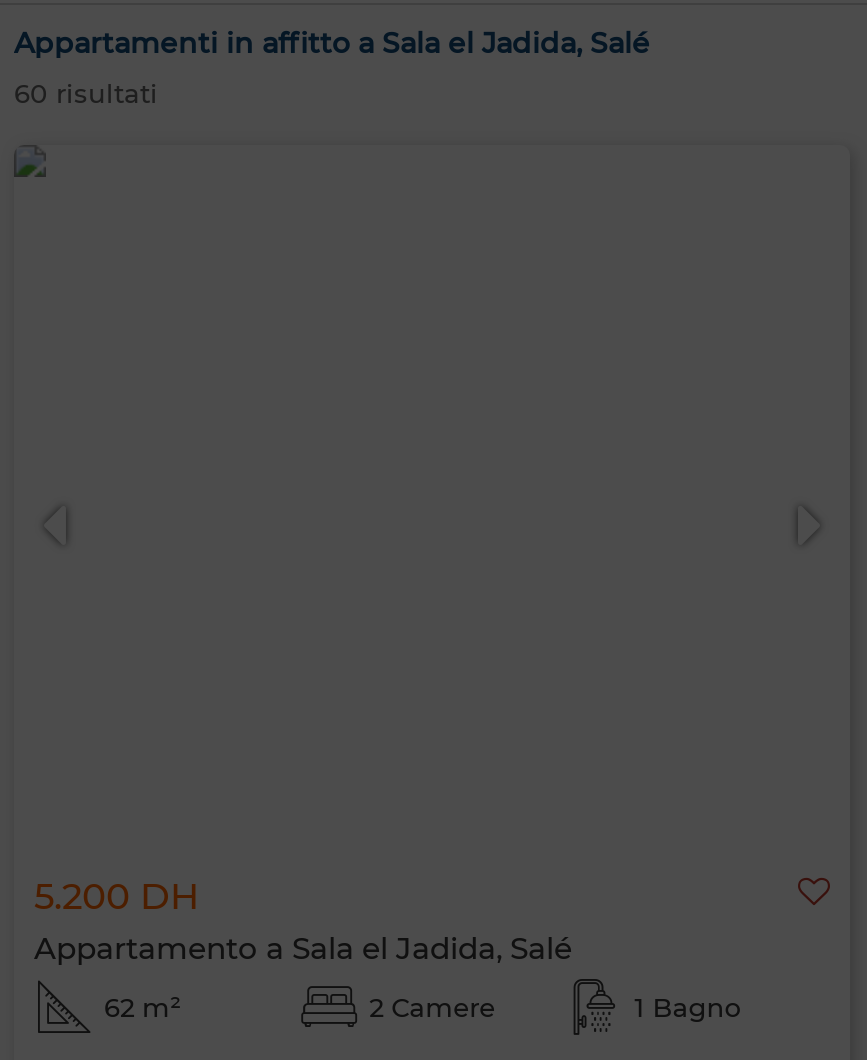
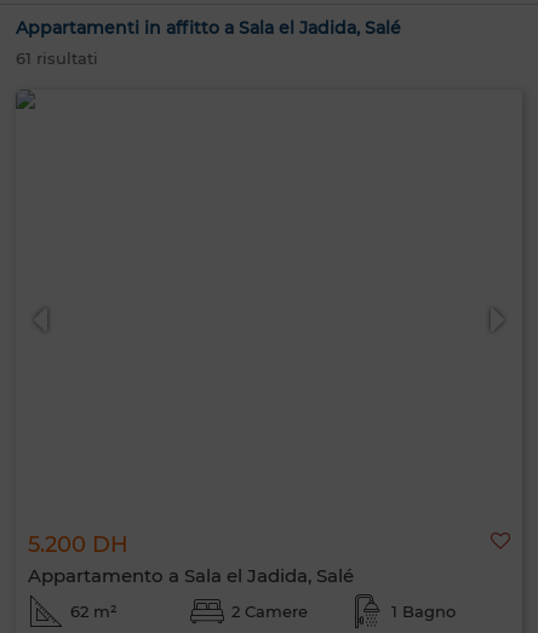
- 60 risultati
+ 61 risultati
